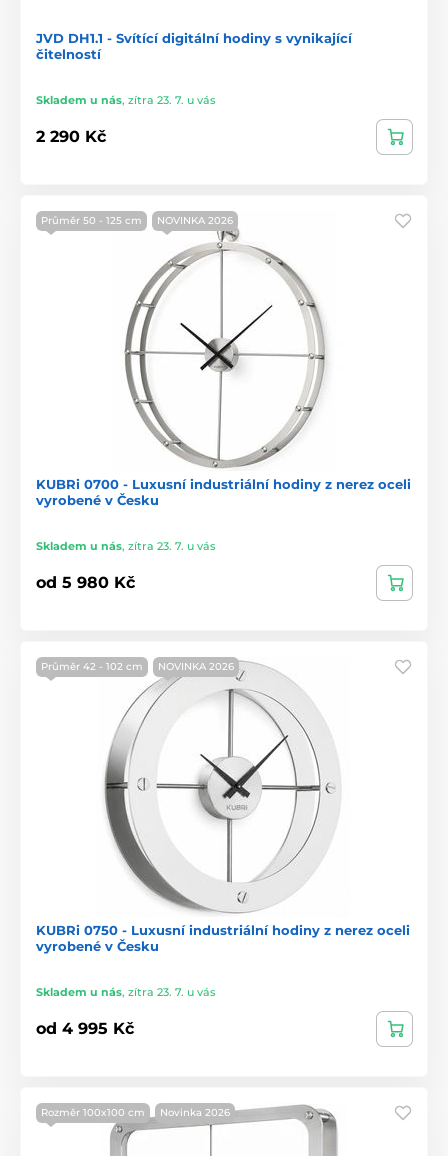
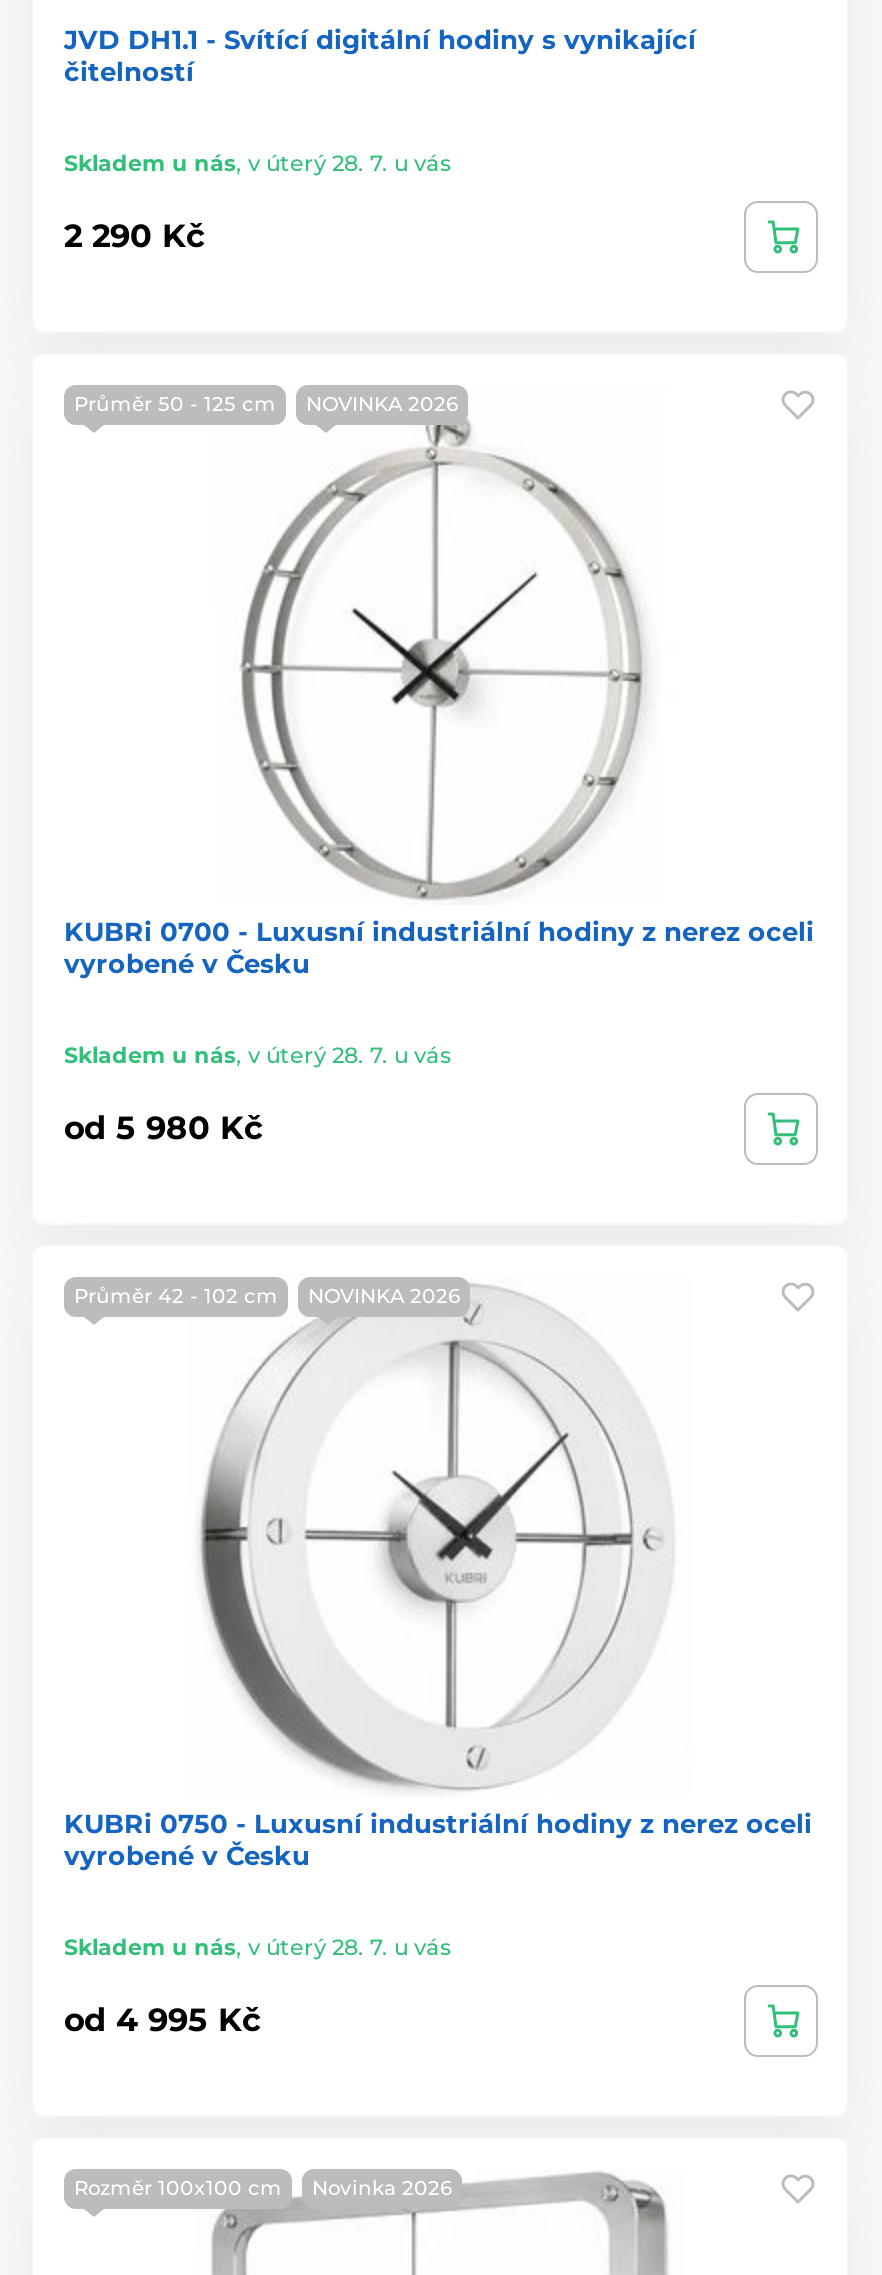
- Skladem u nás, zítra 23. 7. u vás
+ Skladem u nás, v úterý 28. 7. u vás

- Skladem u nás, zítra 23. 7. u vás
+ Skladem u nás, v úterý 28. 7. u vás

- Skladem u nás, zítra 23. 7. u vás
+ Skladem u nás, v úterý 28. 7. u vás
